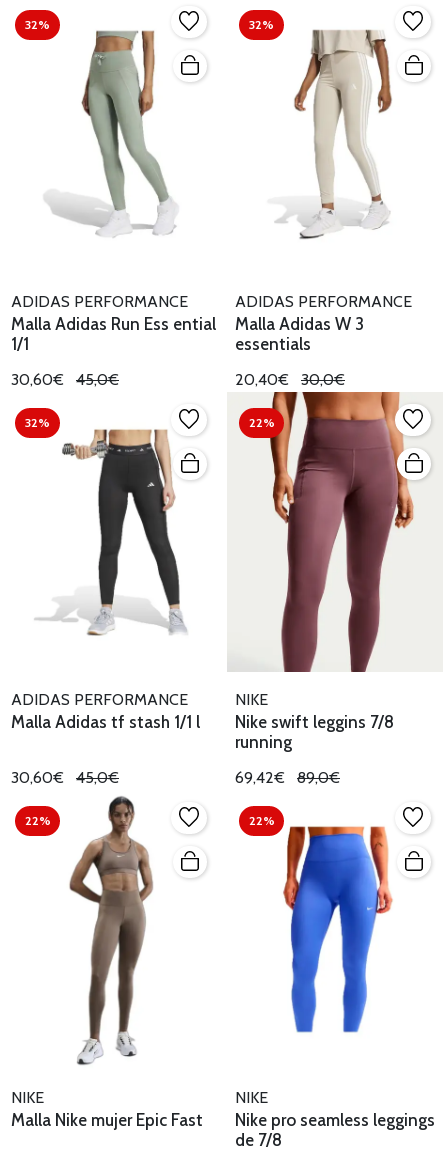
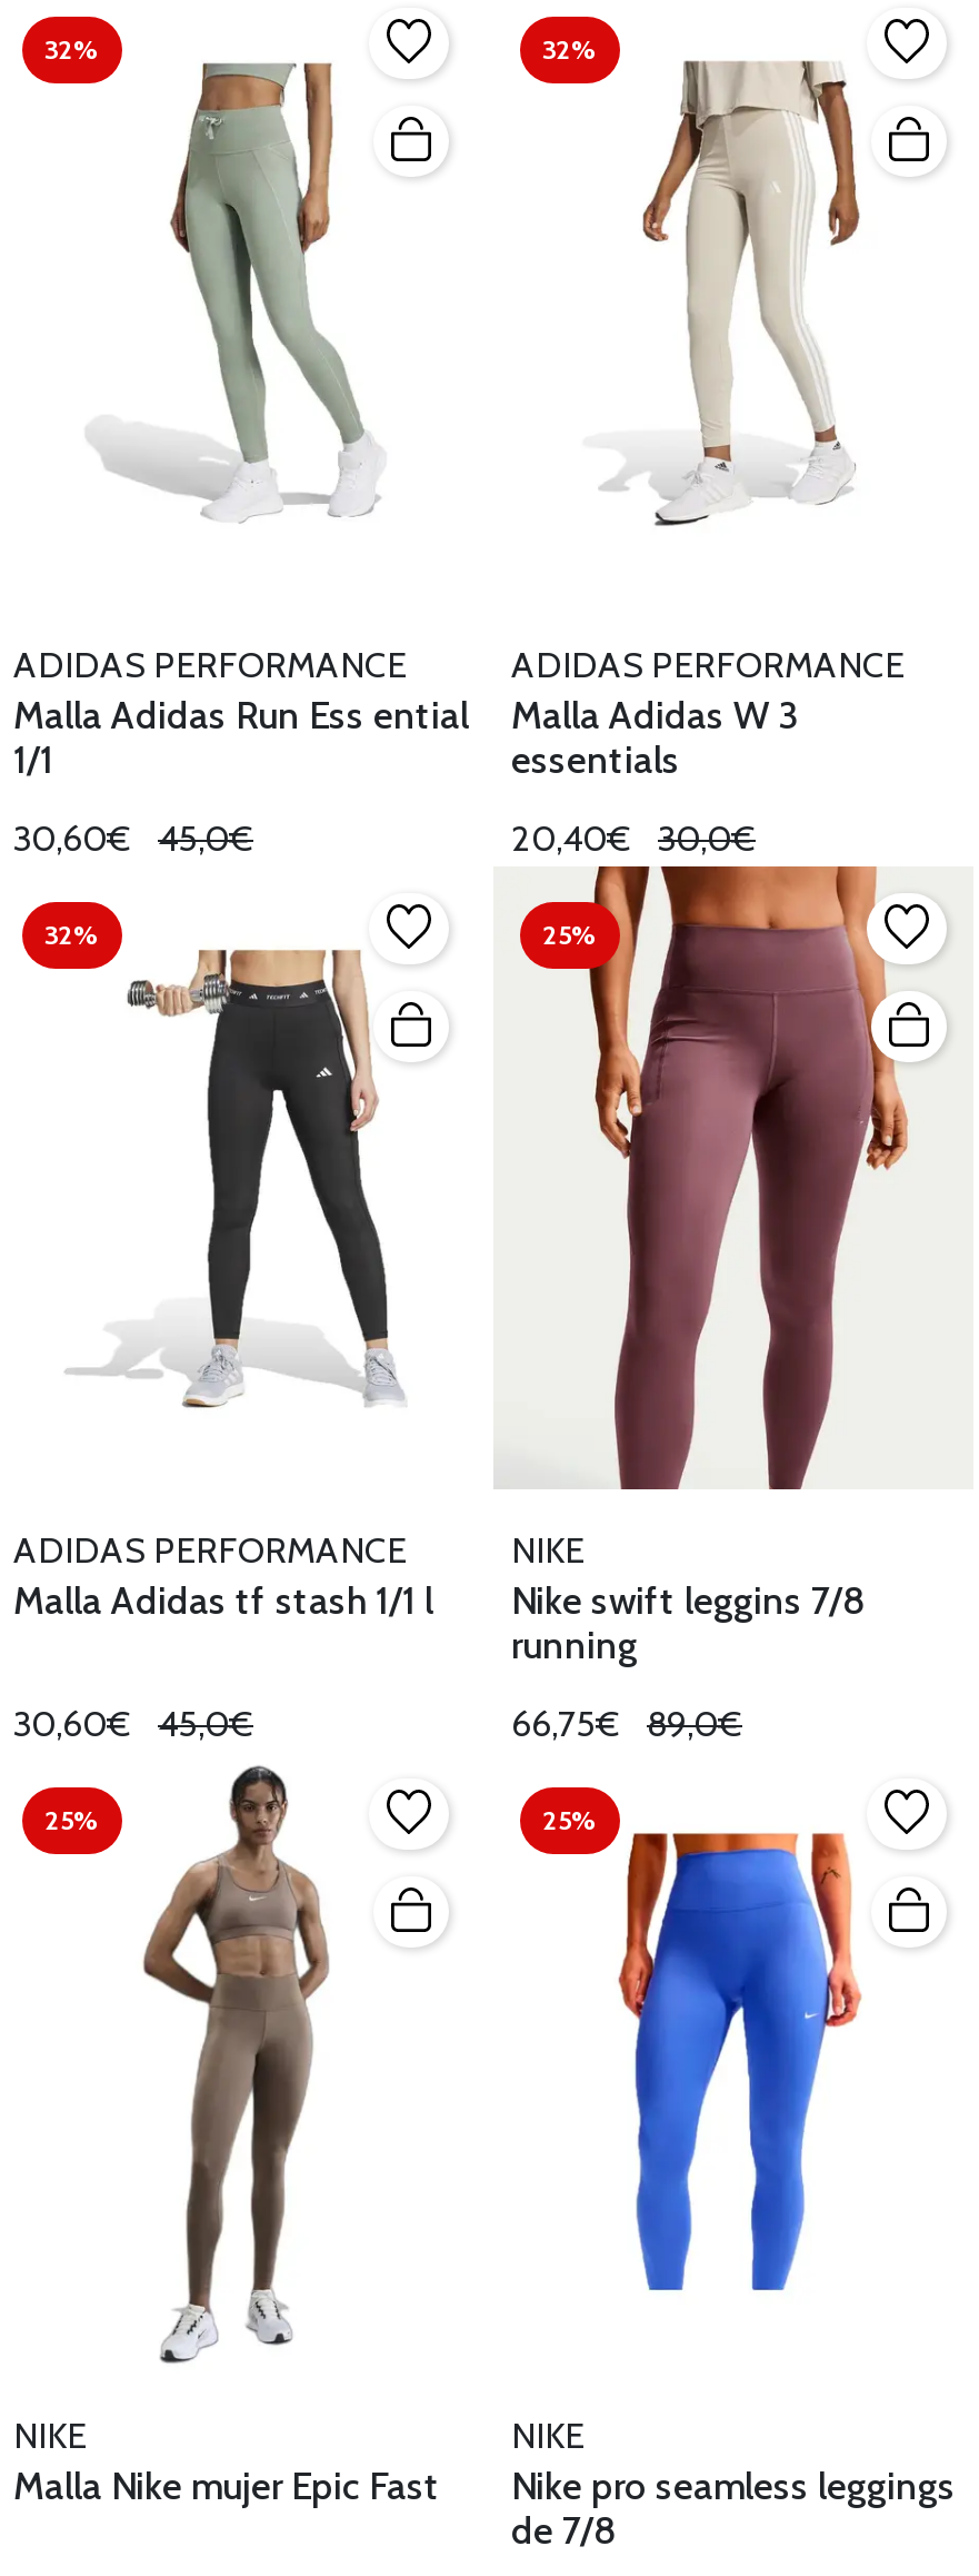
- 22%
+ 25%

- 69,42€ 89,0€
+ 66,75€ 89,0€

- 22%
+ 25%

- 22%
+ 25%
